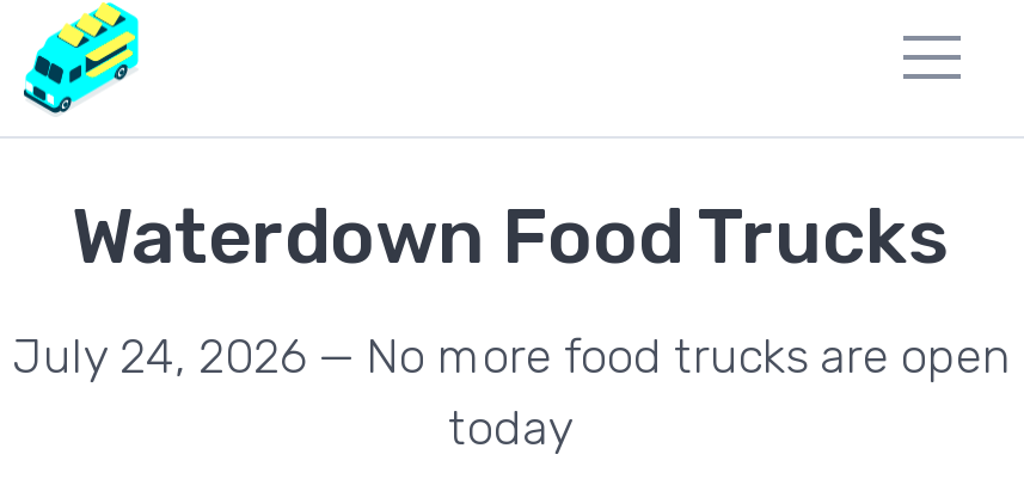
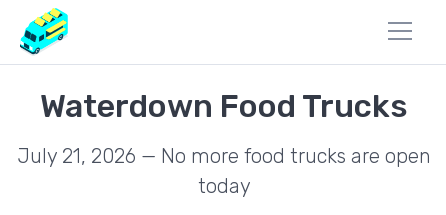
- July 24, 2026 — No more food trucks are open
+ July 21, 2026 — No more food trucks are open
